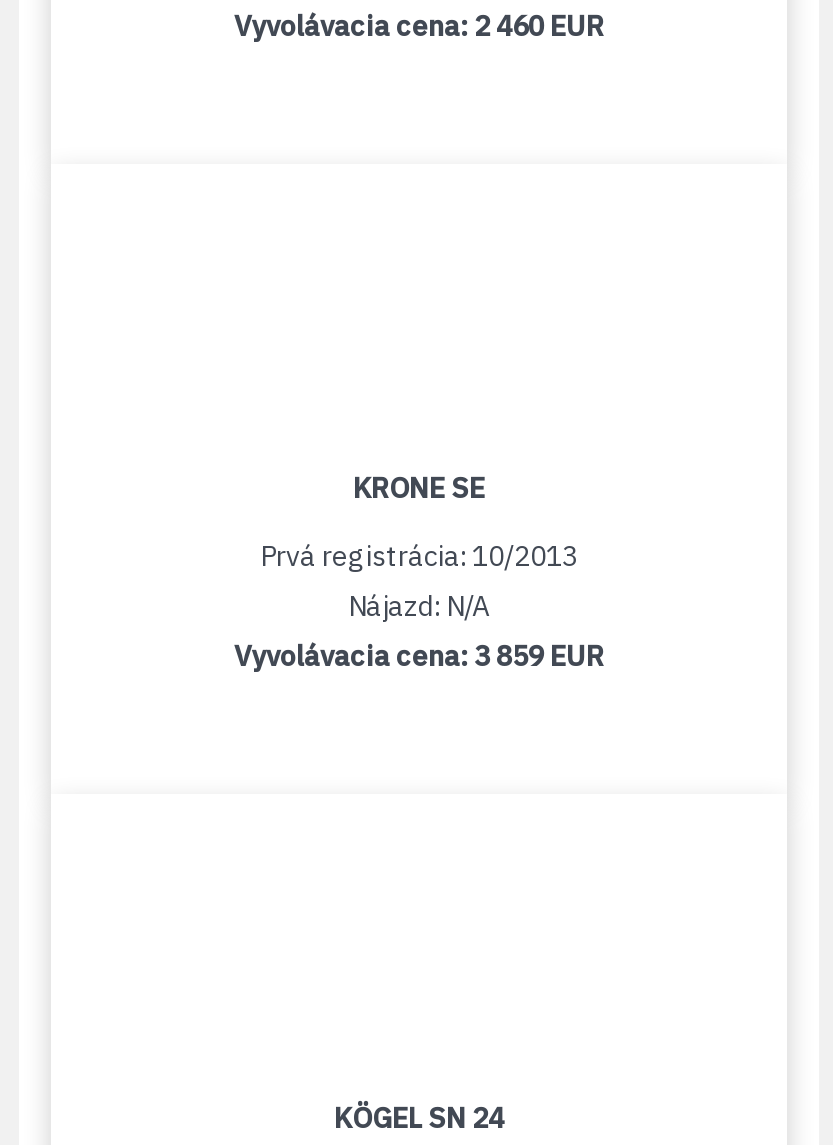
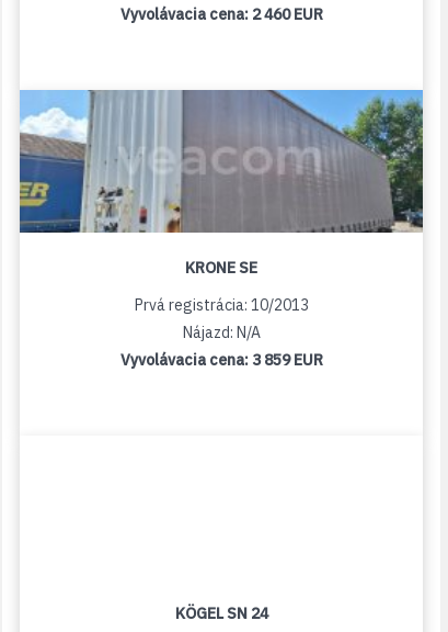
+ [image]
